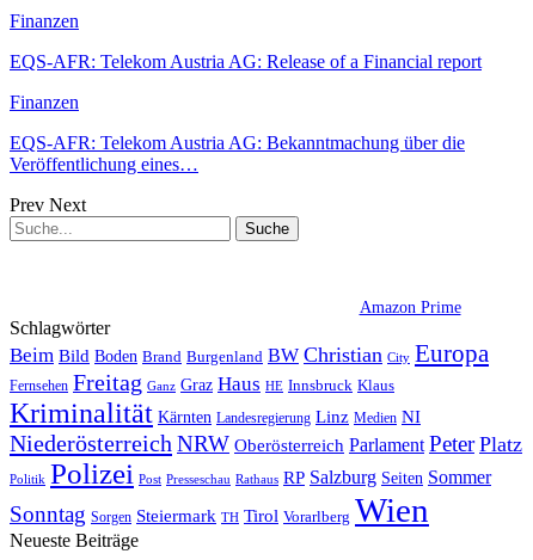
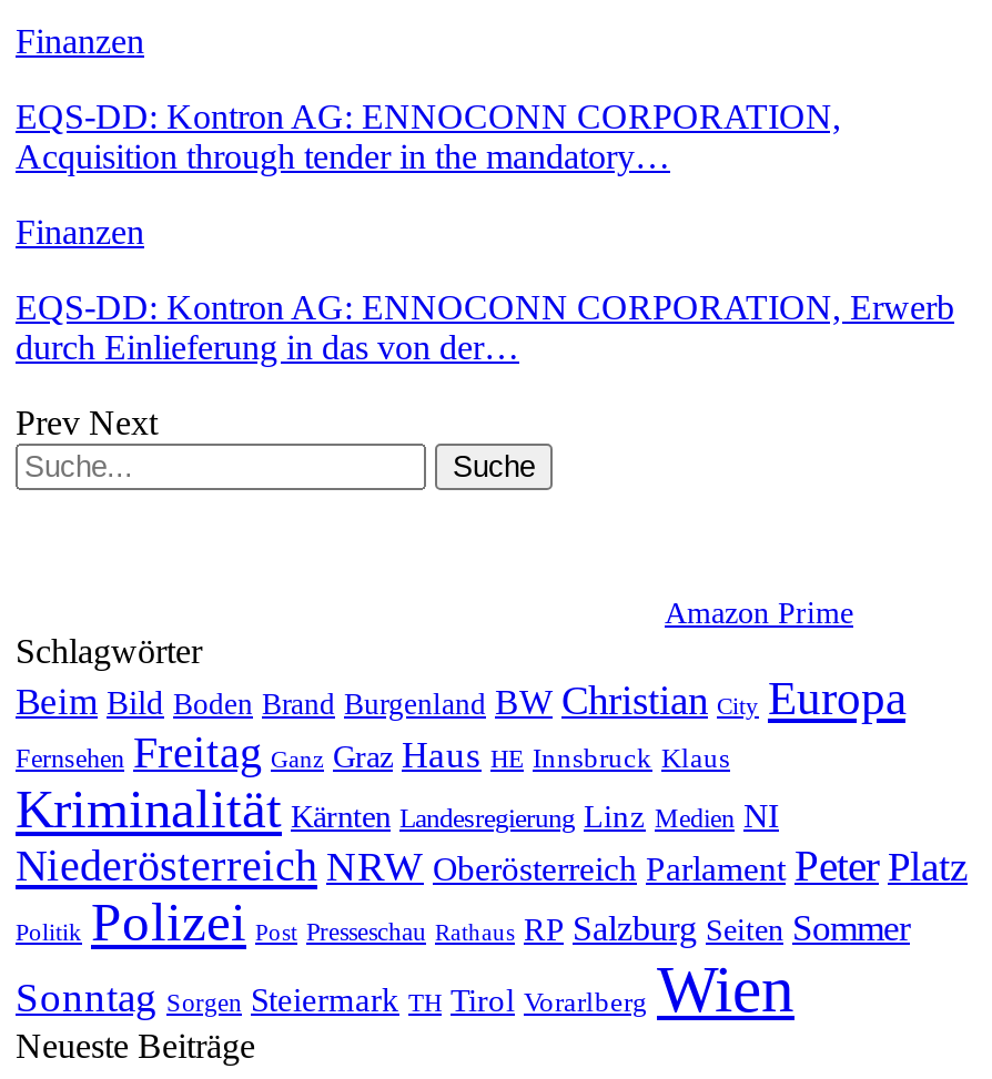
- EQS-AFR: Telekom Austria AG: Release of a Financial report
+ EQS-DD: Kontron AG: ENNOCONN CORPORATION,
+ Acquisition through tender in the mandatory…

- EQS-AFR: Telekom Austria AG: Bekanntmachung über die
- Veröffentlichung eines…
+ EQS-DD: Kontron AG: ENNOCONN CORPORATION, Erwerb
+ durch Einlieferung in das von der…
